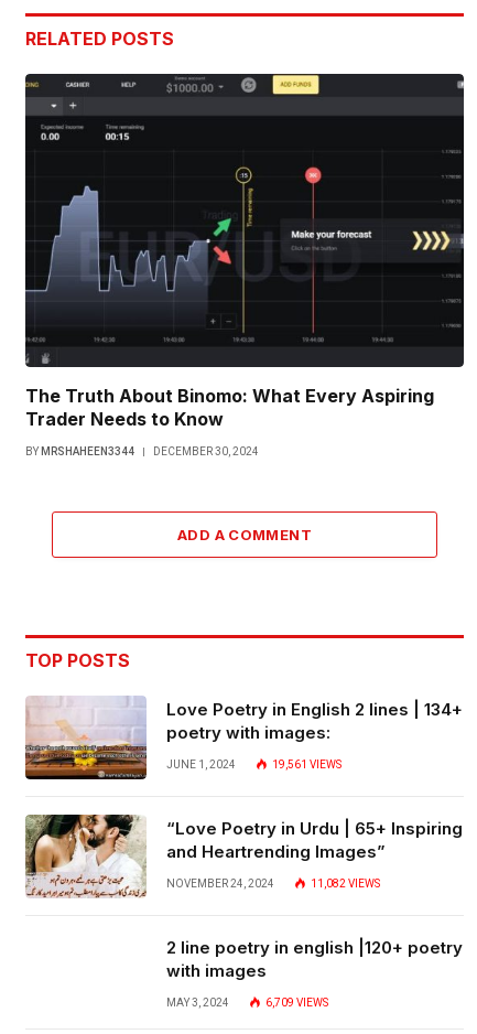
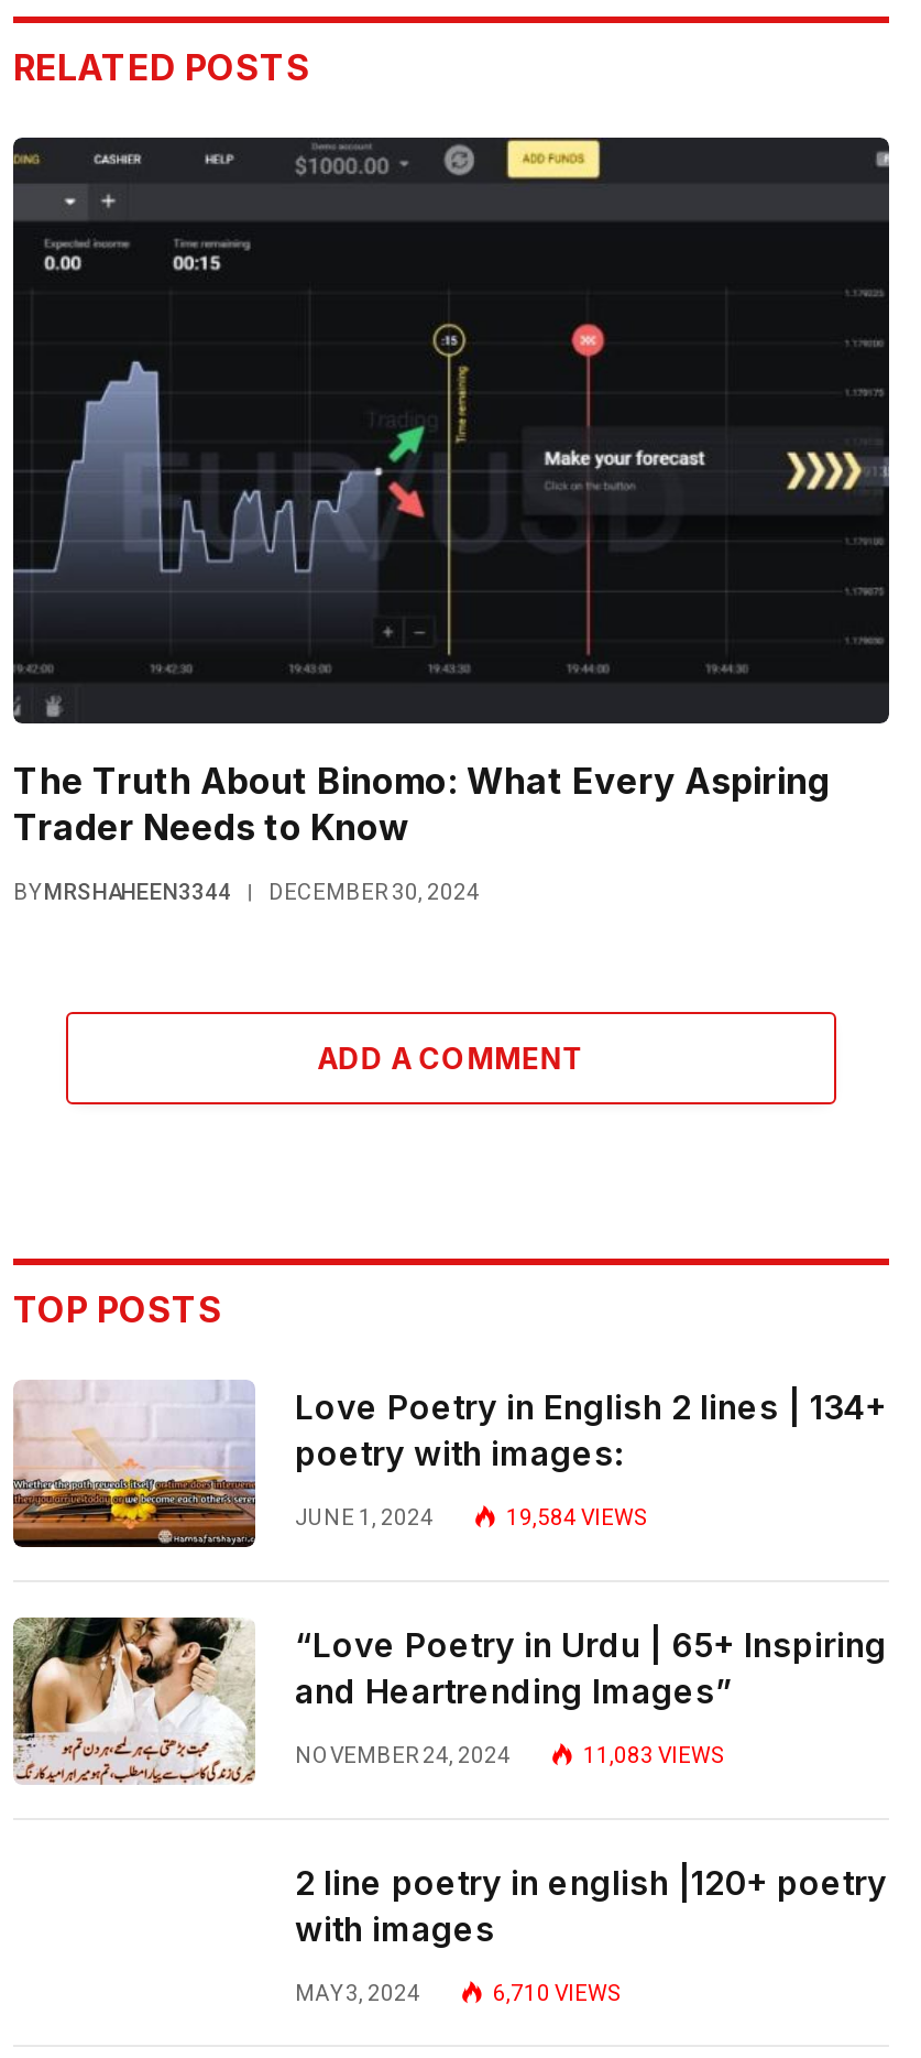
- 19,561 VIEWS
+ 19,584 VIEWS

- 11,082 VIEWS
+ 11,083 VIEWS

- 6,709 VIEWS
+ 6,710 VIEWS
